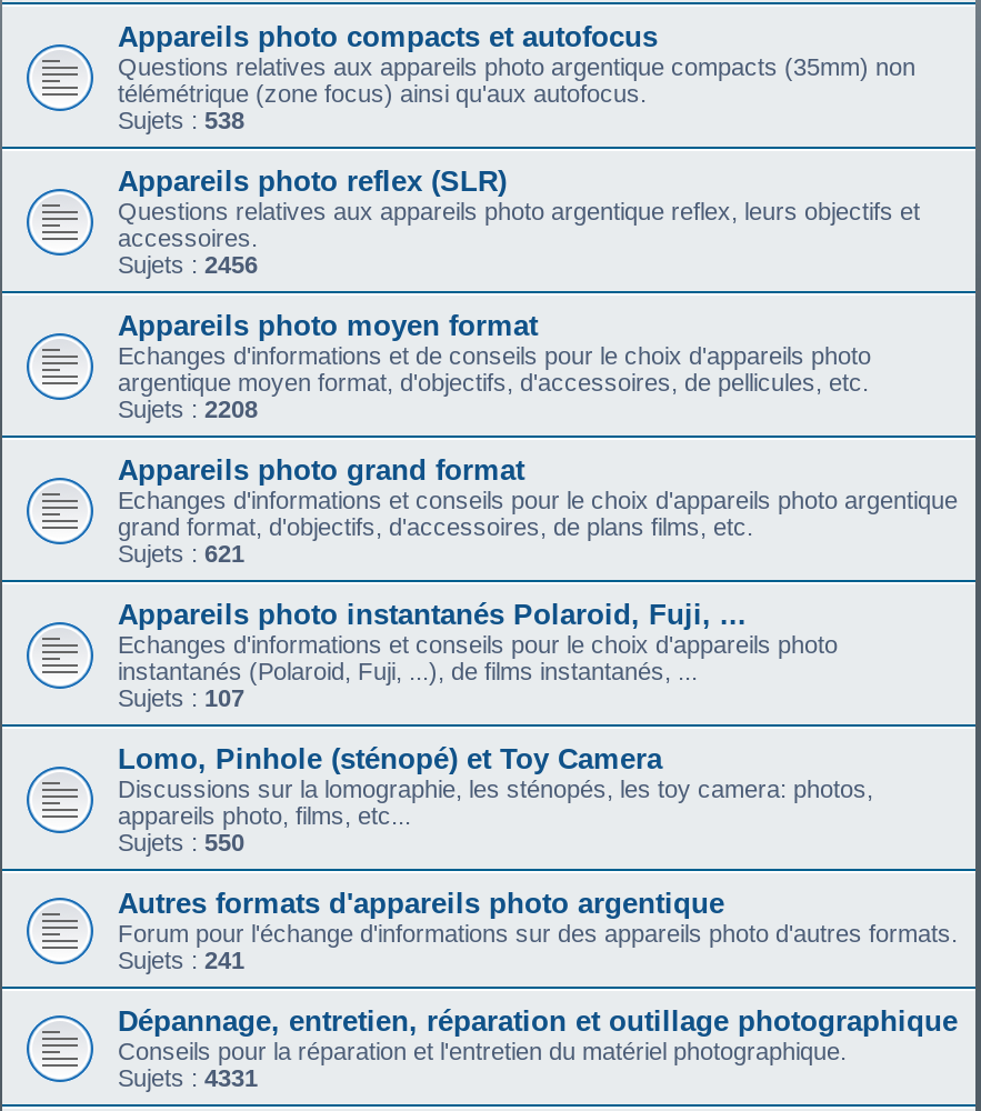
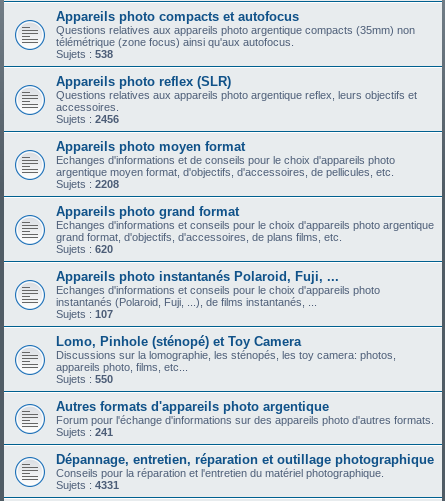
- Sujets : 621
+ Sujets : 620
